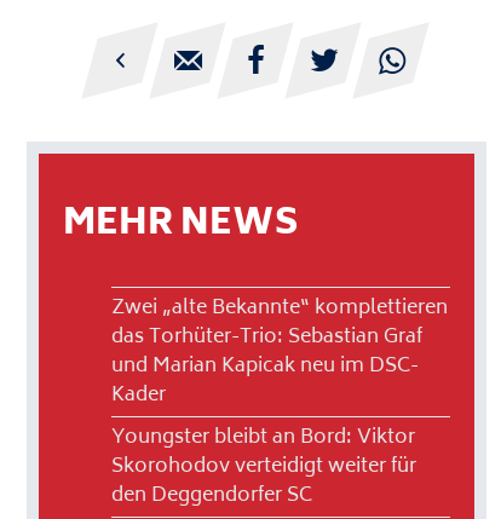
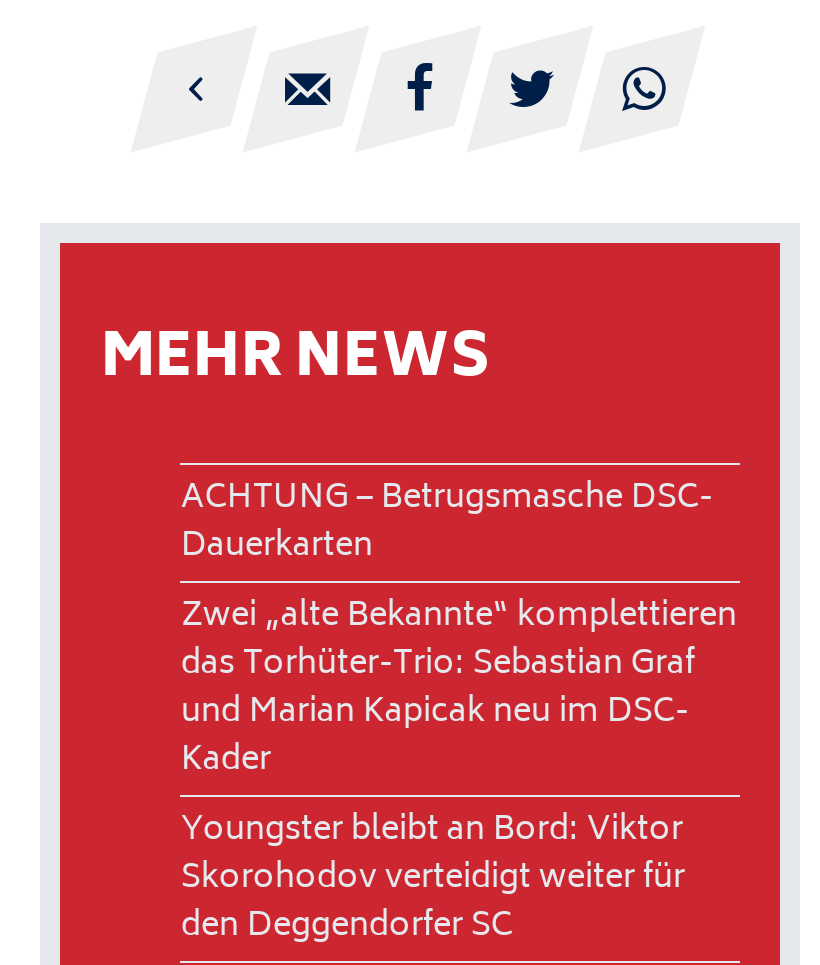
+ ACHTUNG – Betrugsmasche DSC-
+ Dauerkarten
